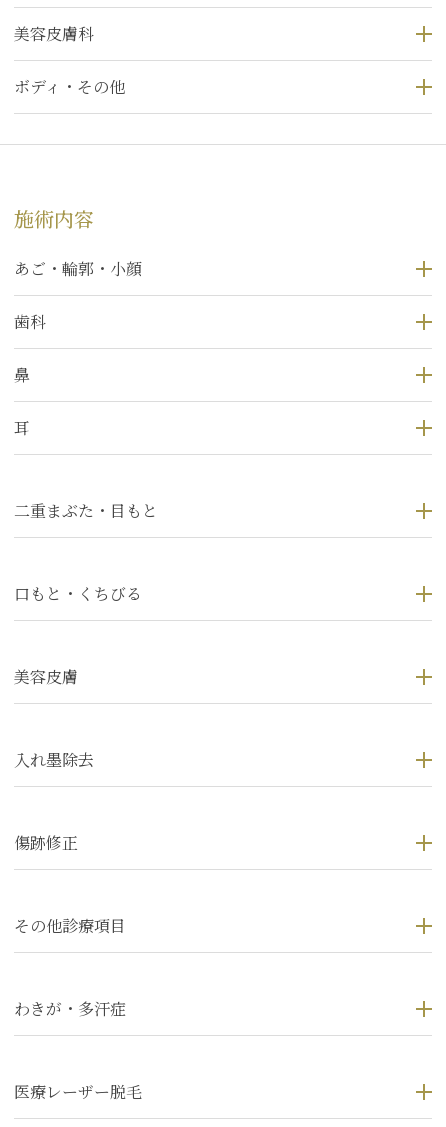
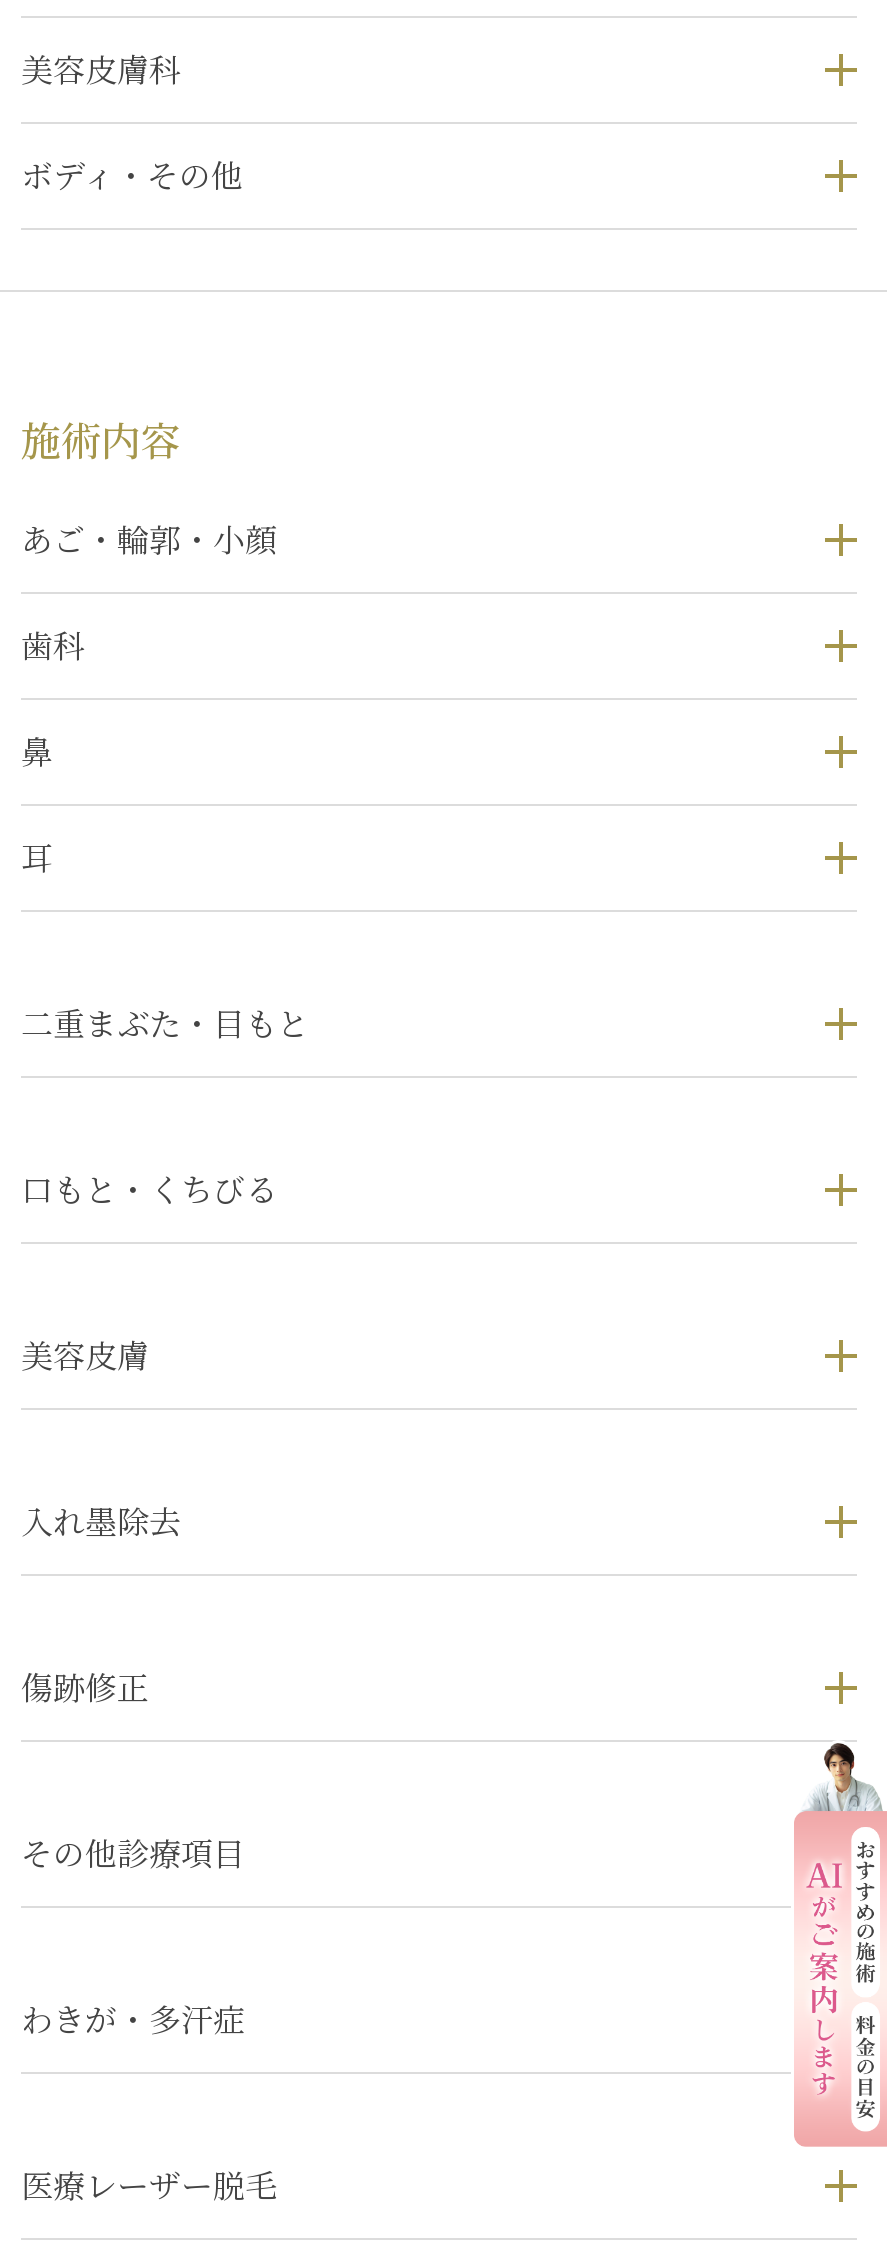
+ [image]
